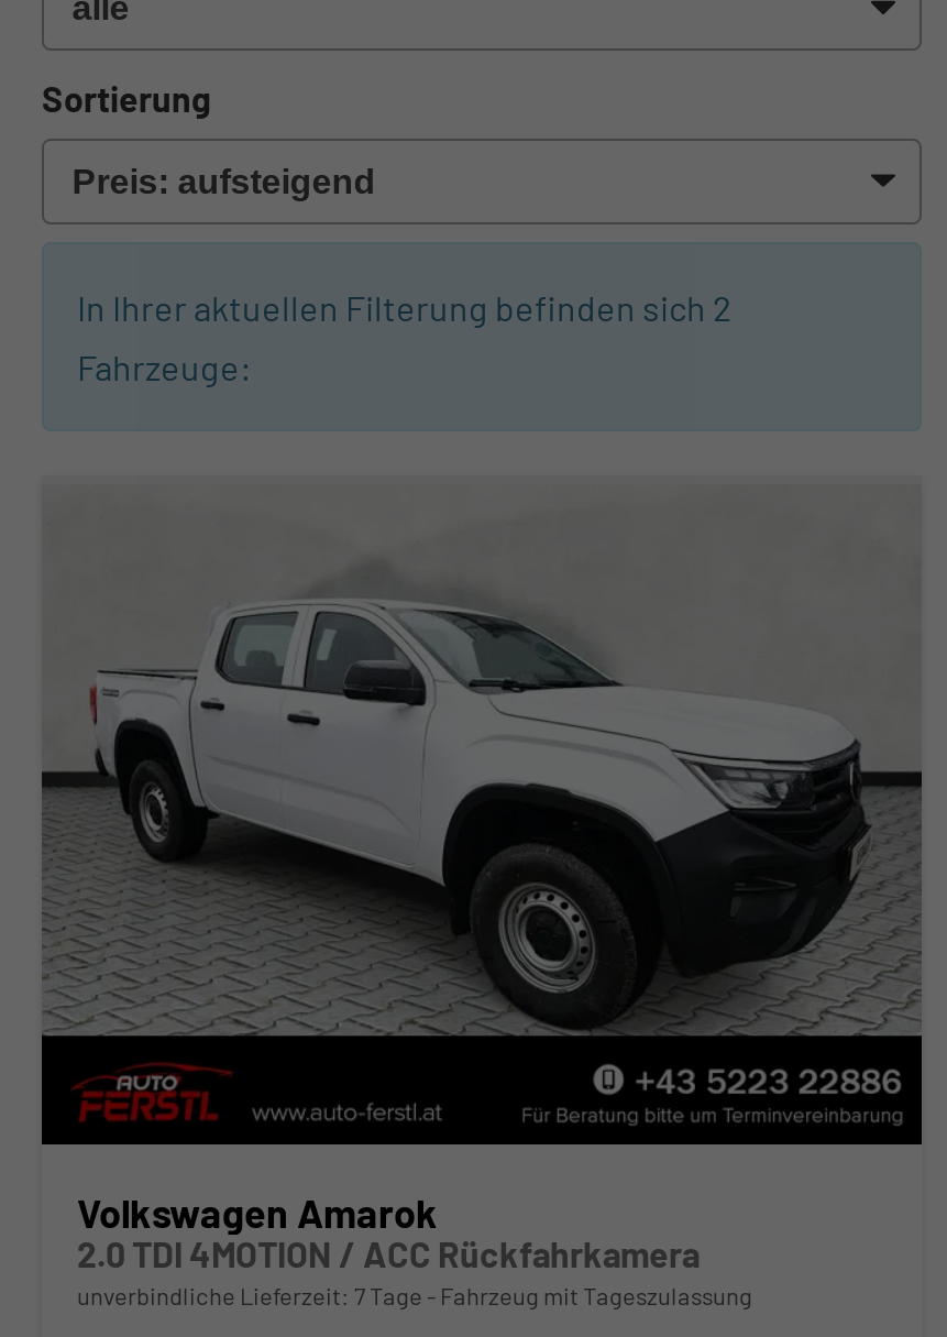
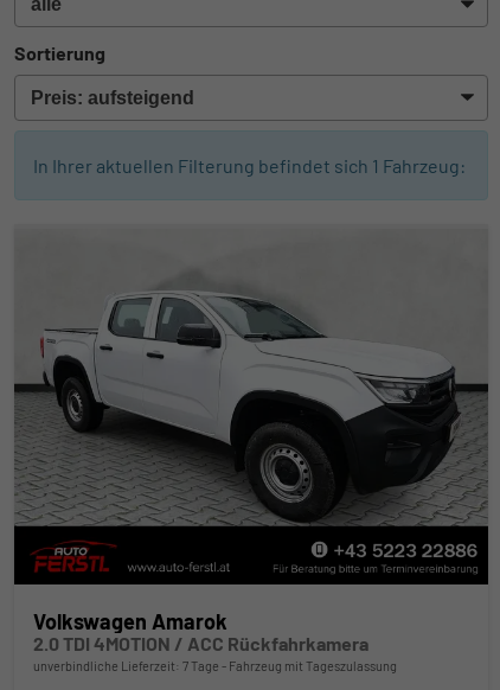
- In Ihrer aktuellen Filterung befinden sich 2
- Fahrzeuge:
+ In Ihrer aktuellen Filterung befindet sich 1 Fahrzeug:
